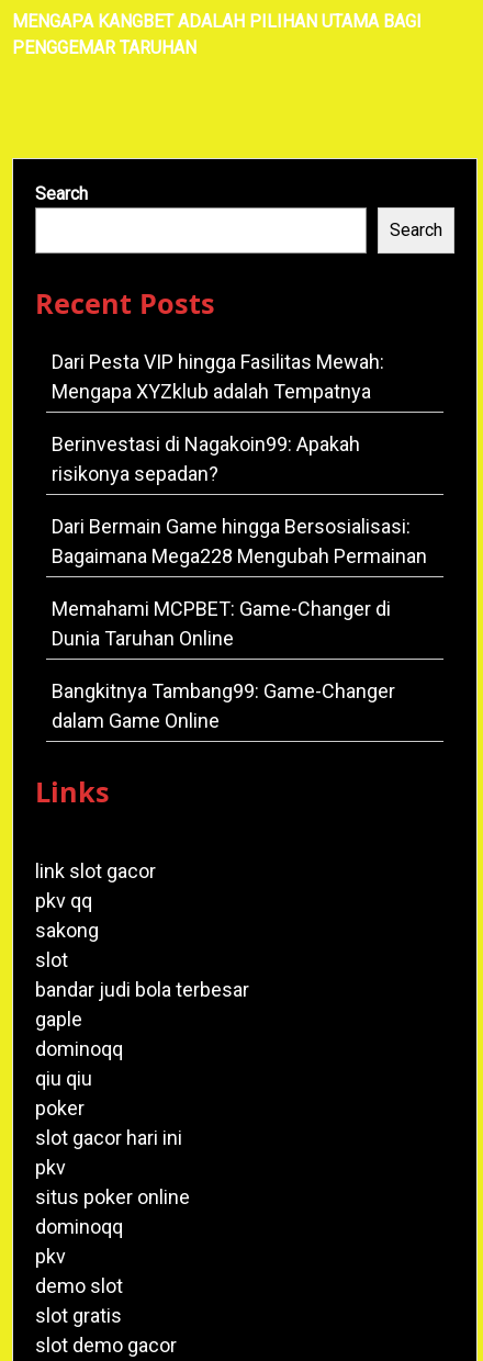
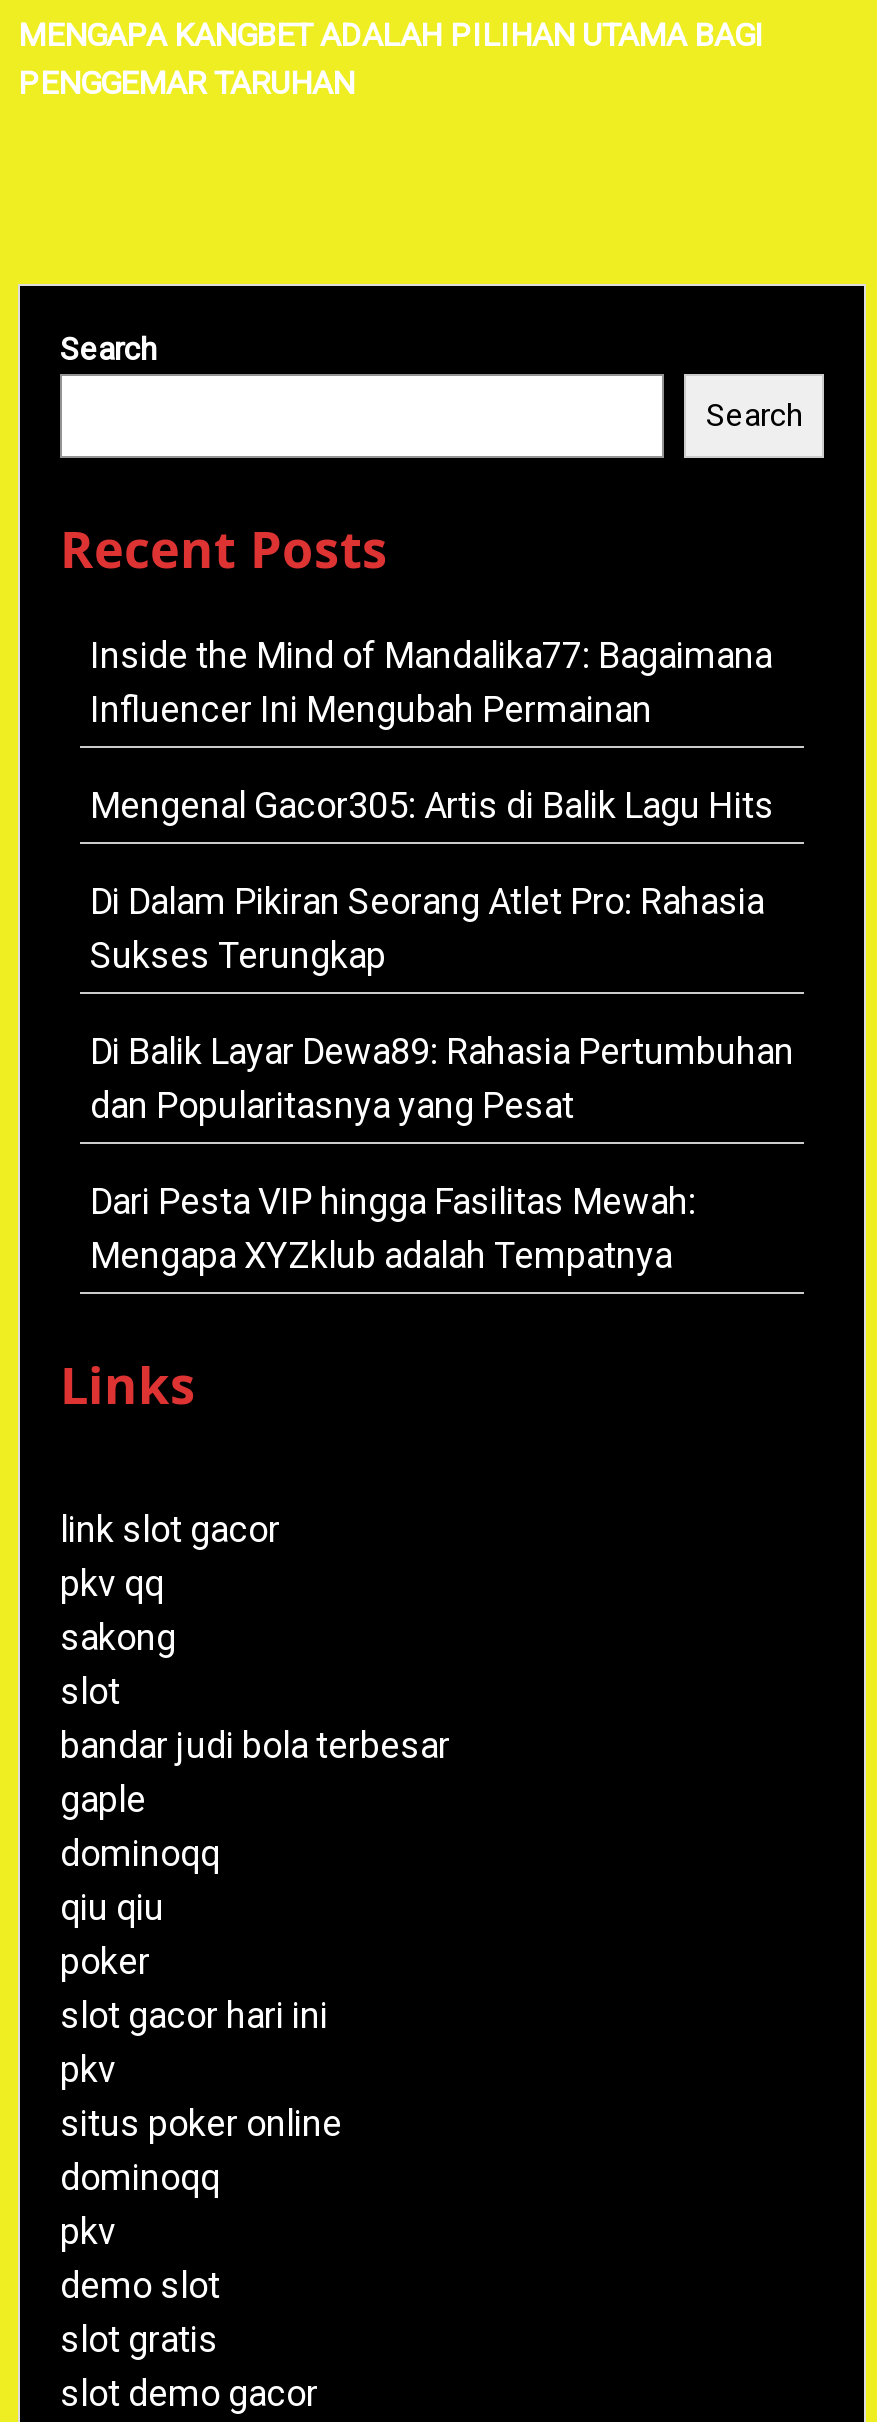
+ Inside the Mind of Mandalika77: Bagaimana
+ Influencer Ini Mengubah Permainan
+ Mengenal Gacor305: Artis di Balik Lagu Hits
+ Di Dalam Pikiran Seorang Atlet Pro: Rahasia
+ Sukses Terungkap
+ Di Balik Layar Dewa89: Rahasia Pertumbuhan
+ dan Popularitasnya yang Pesat

moved down: Dari Pesta VIP hingga Fasilitas Mewah: | Mengapa XYZklub adalah Tempatnya

- Berinvestasi di Nagakoin99: Apakah
- risikonya sepadan?
- Dari Bermain Game hingga Bersosialisasi:
- Bagaimana Mega228 Mengubah Permainan
- Memahami MCPBET: Game-Changer di
- Dunia Taruhan Online
- Bangkitnya Tambang99: Game-Changer
- dalam Game Online
